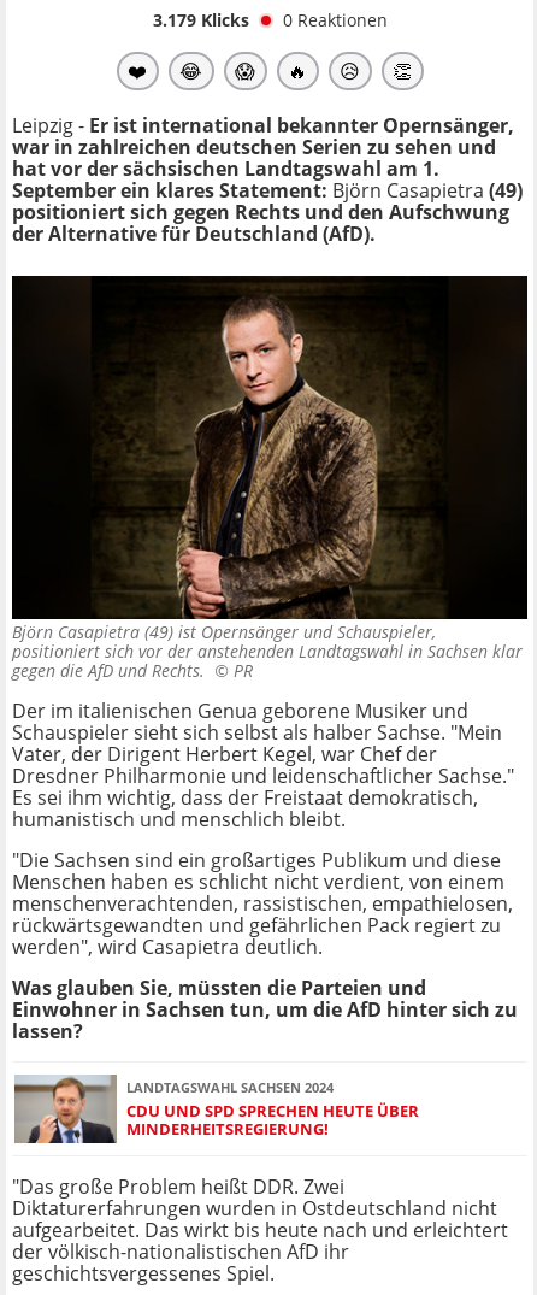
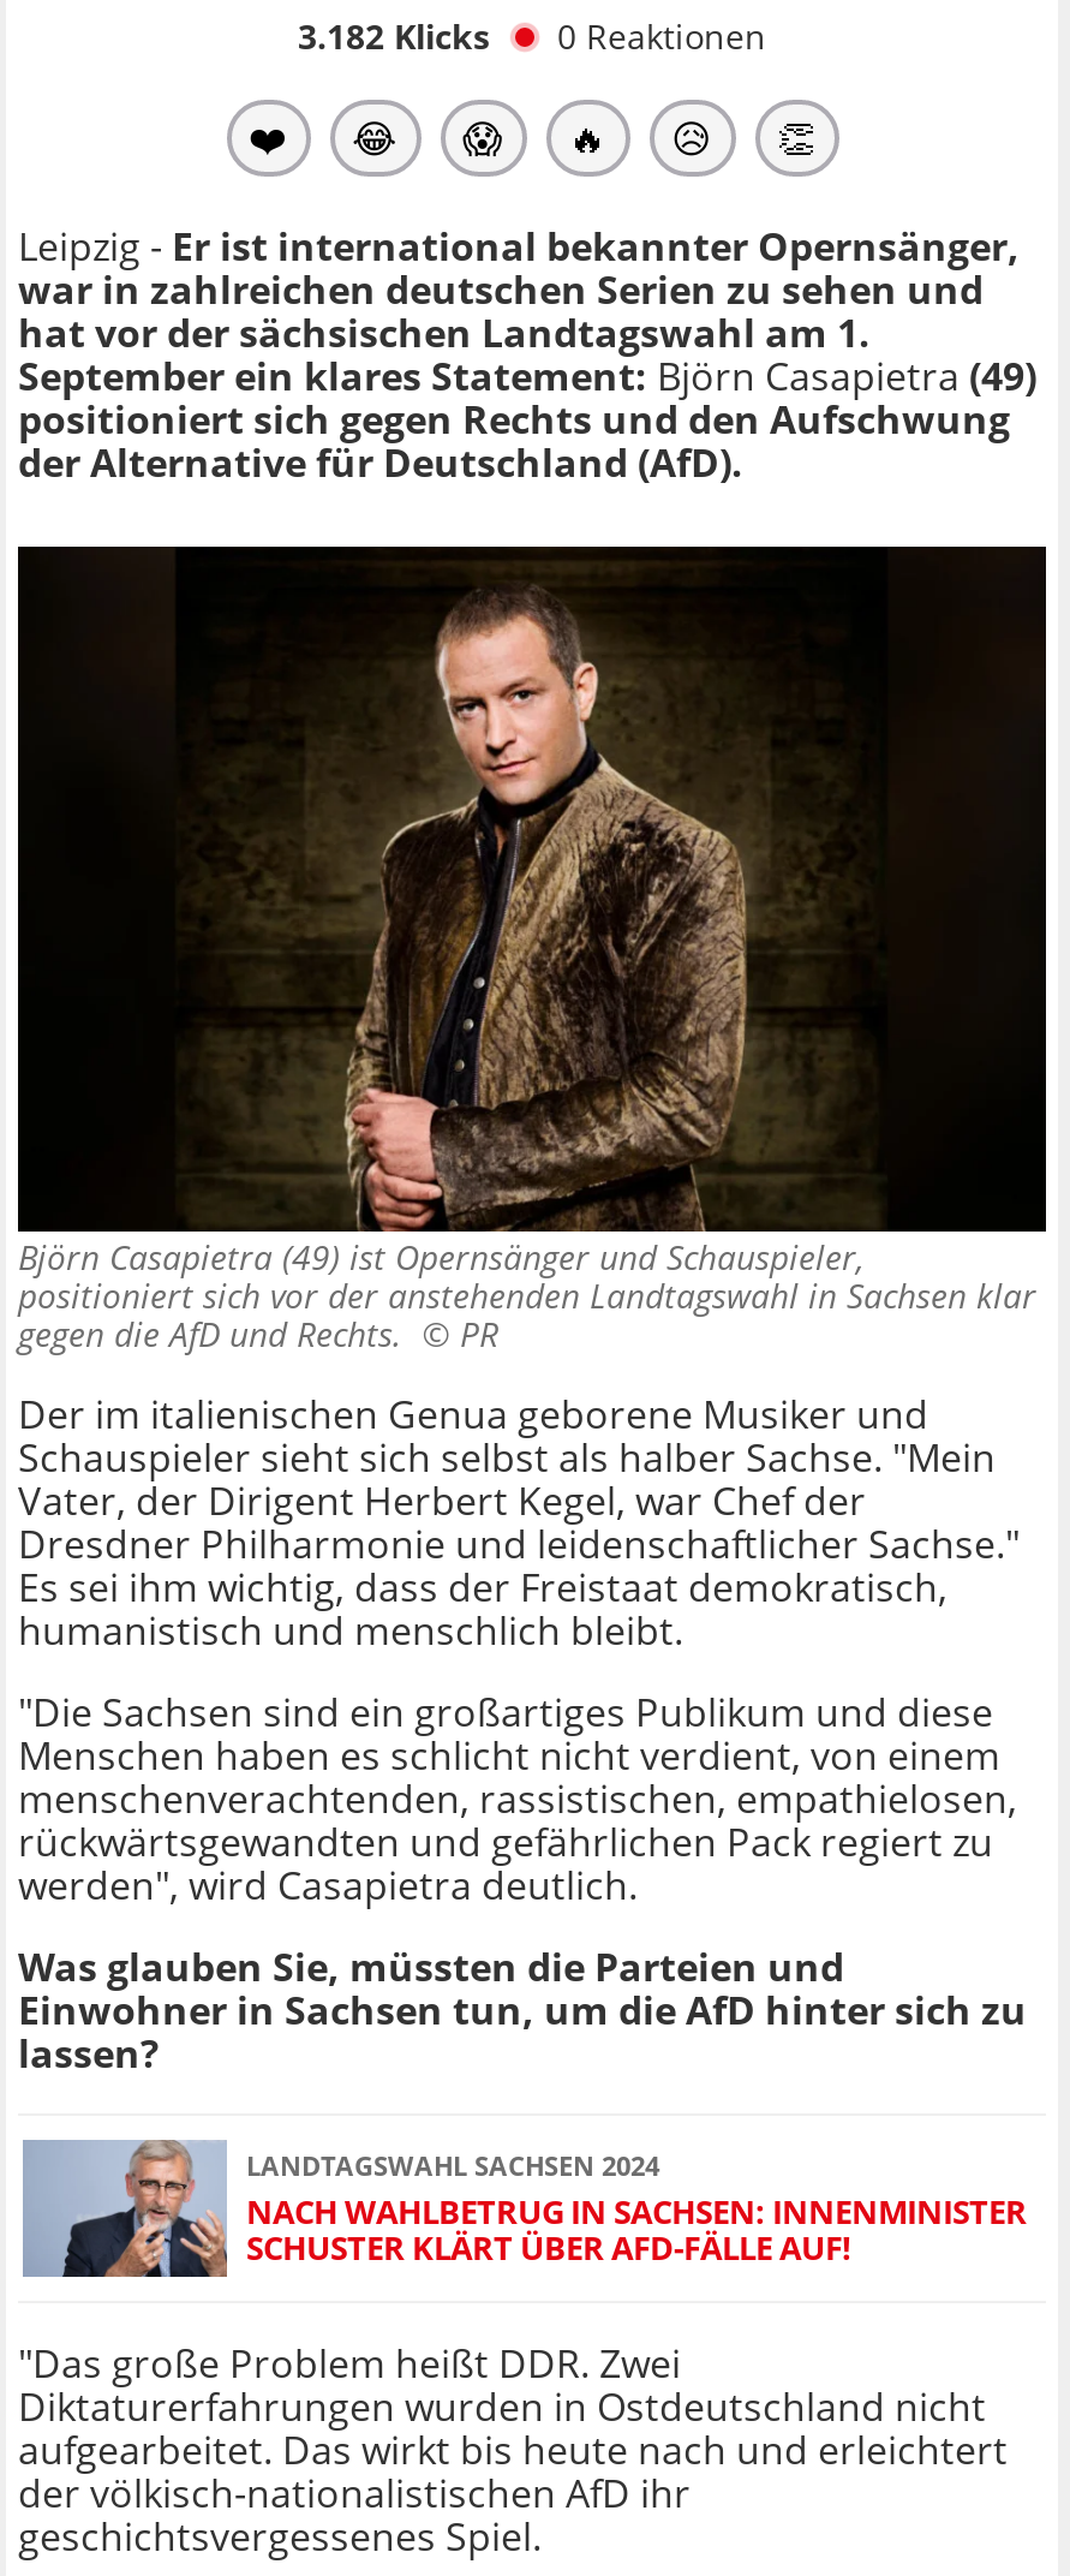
- 3.179 Klicks 0 Reaktionen
+ 3.182 Klicks 0 Reaktionen

- [image]
- CDU UND SPD SPRECHEN HEUTE ÜBER
- MINDERHEITSREGIERUNG!
+ [image]
+ NACH WAHLBETRUG IN SACHSEN: INNENMINISTER
+ SCHUSTER KLÄRT ÜBER AFD-FÄLLE AUF!
